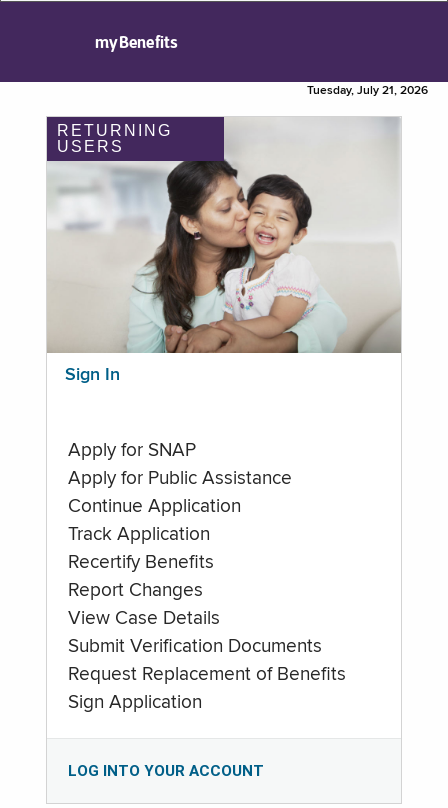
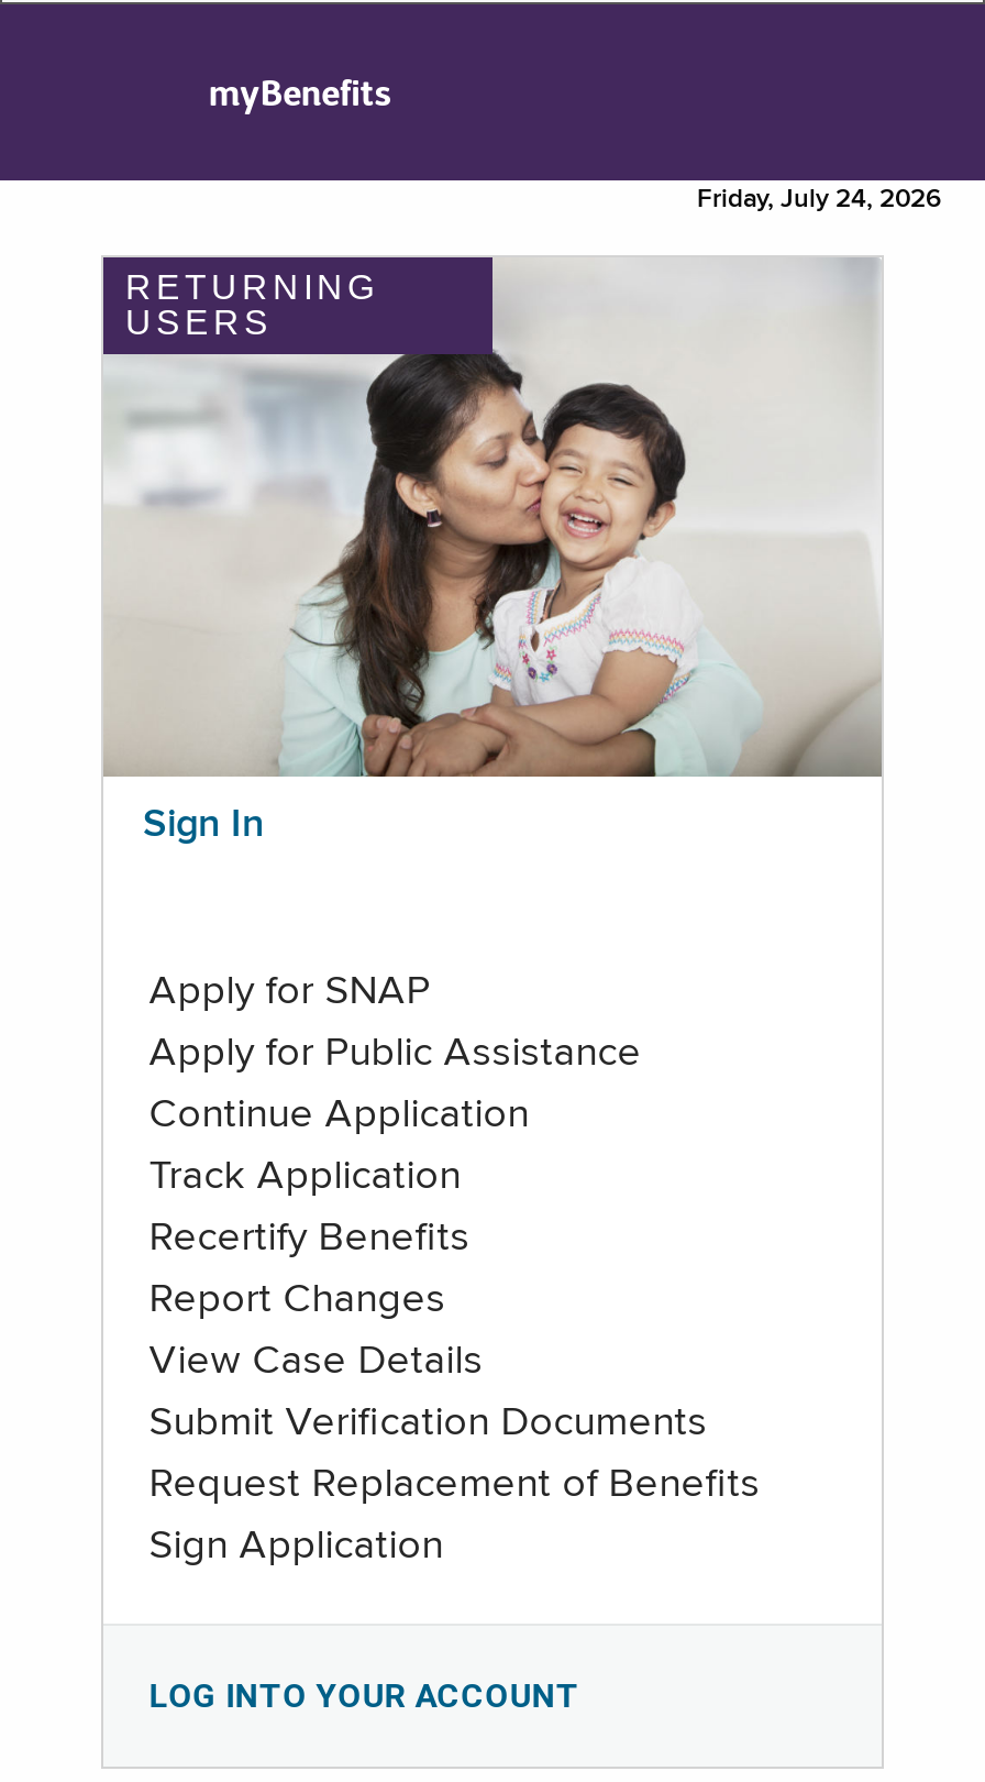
- Tuesday, July 21, 2026
+ Friday, July 24, 2026
